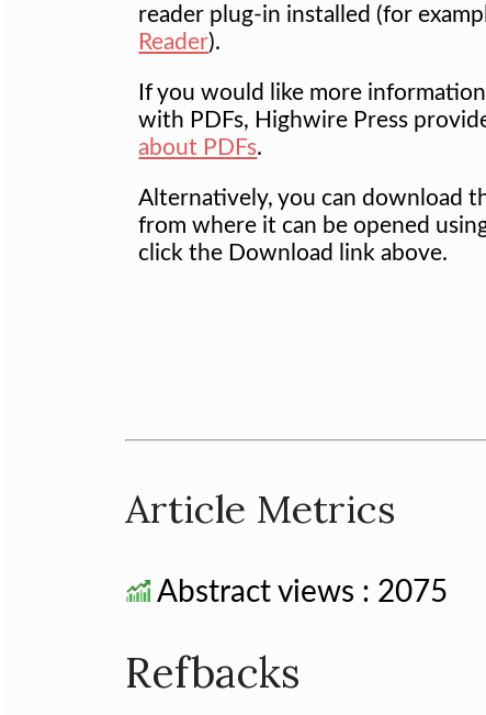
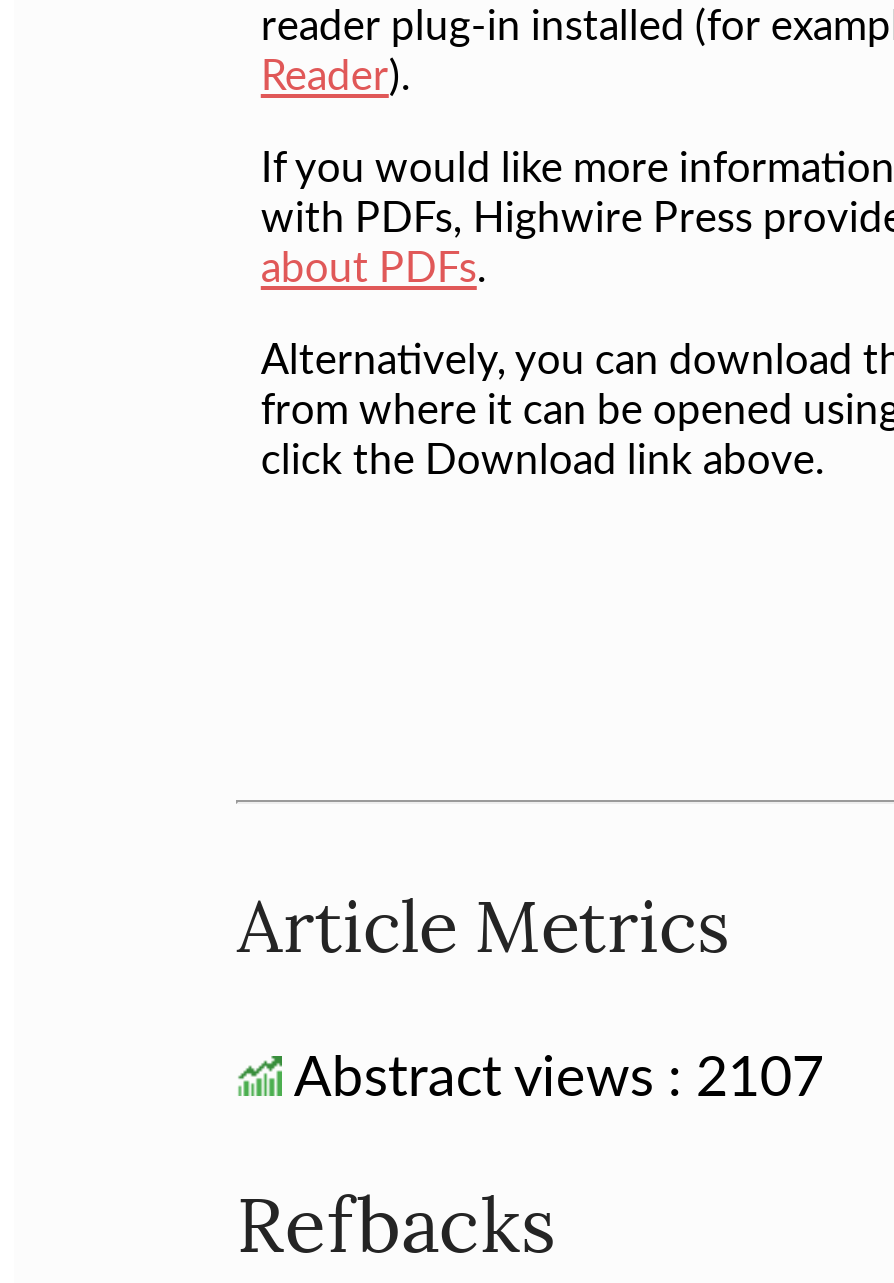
- Abstract views : 2075
+ Abstract views : 2107
